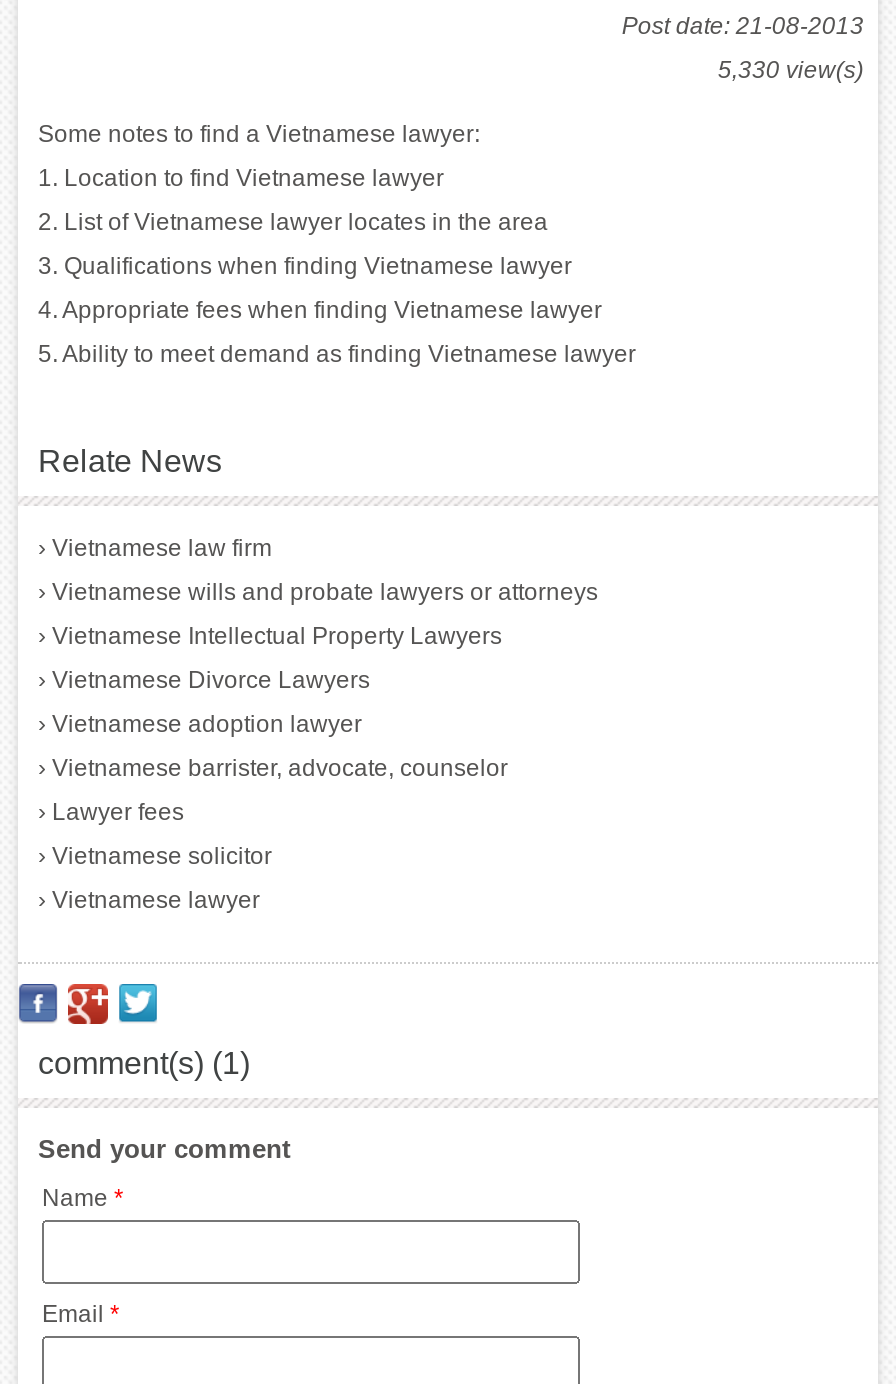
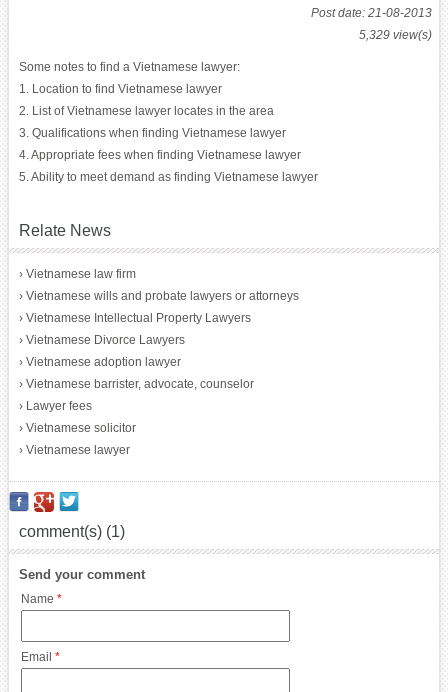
- 5,330 view(s)
+ 5,329 view(s)
